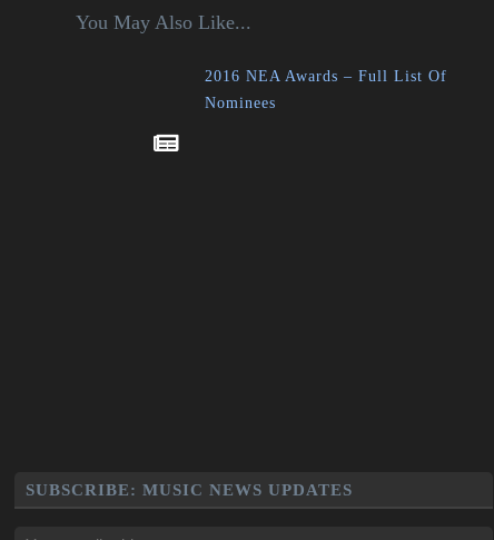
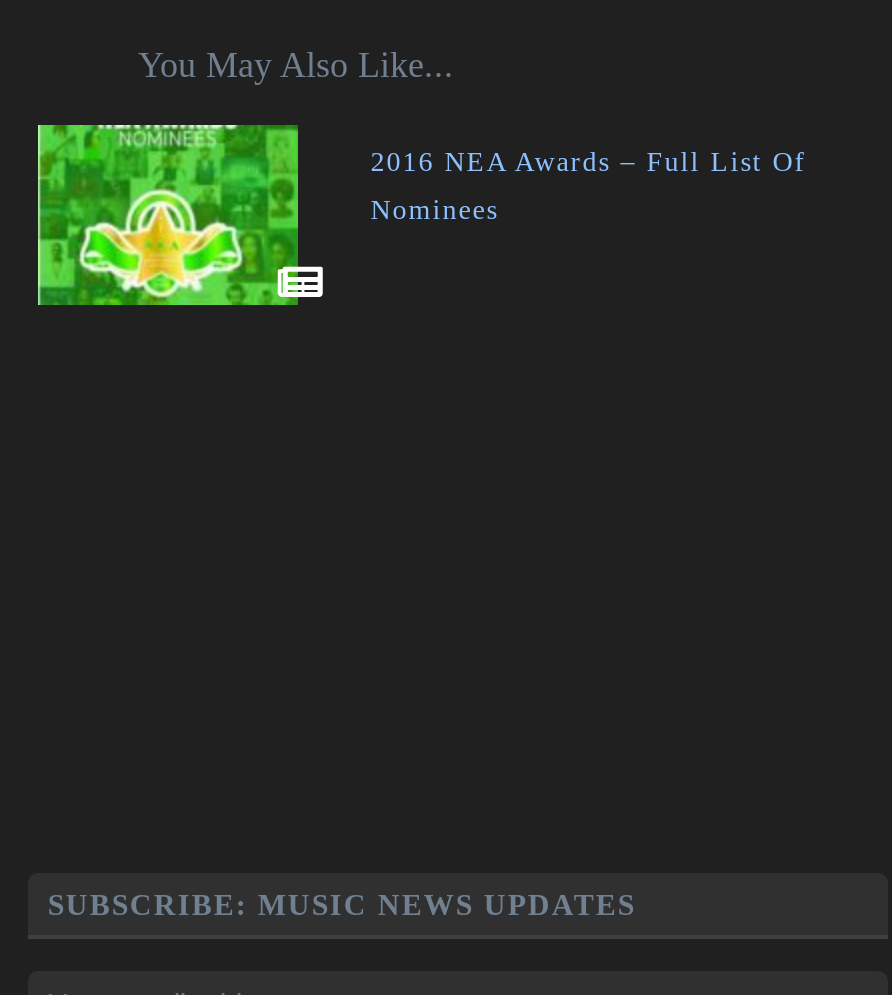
+ [image]
